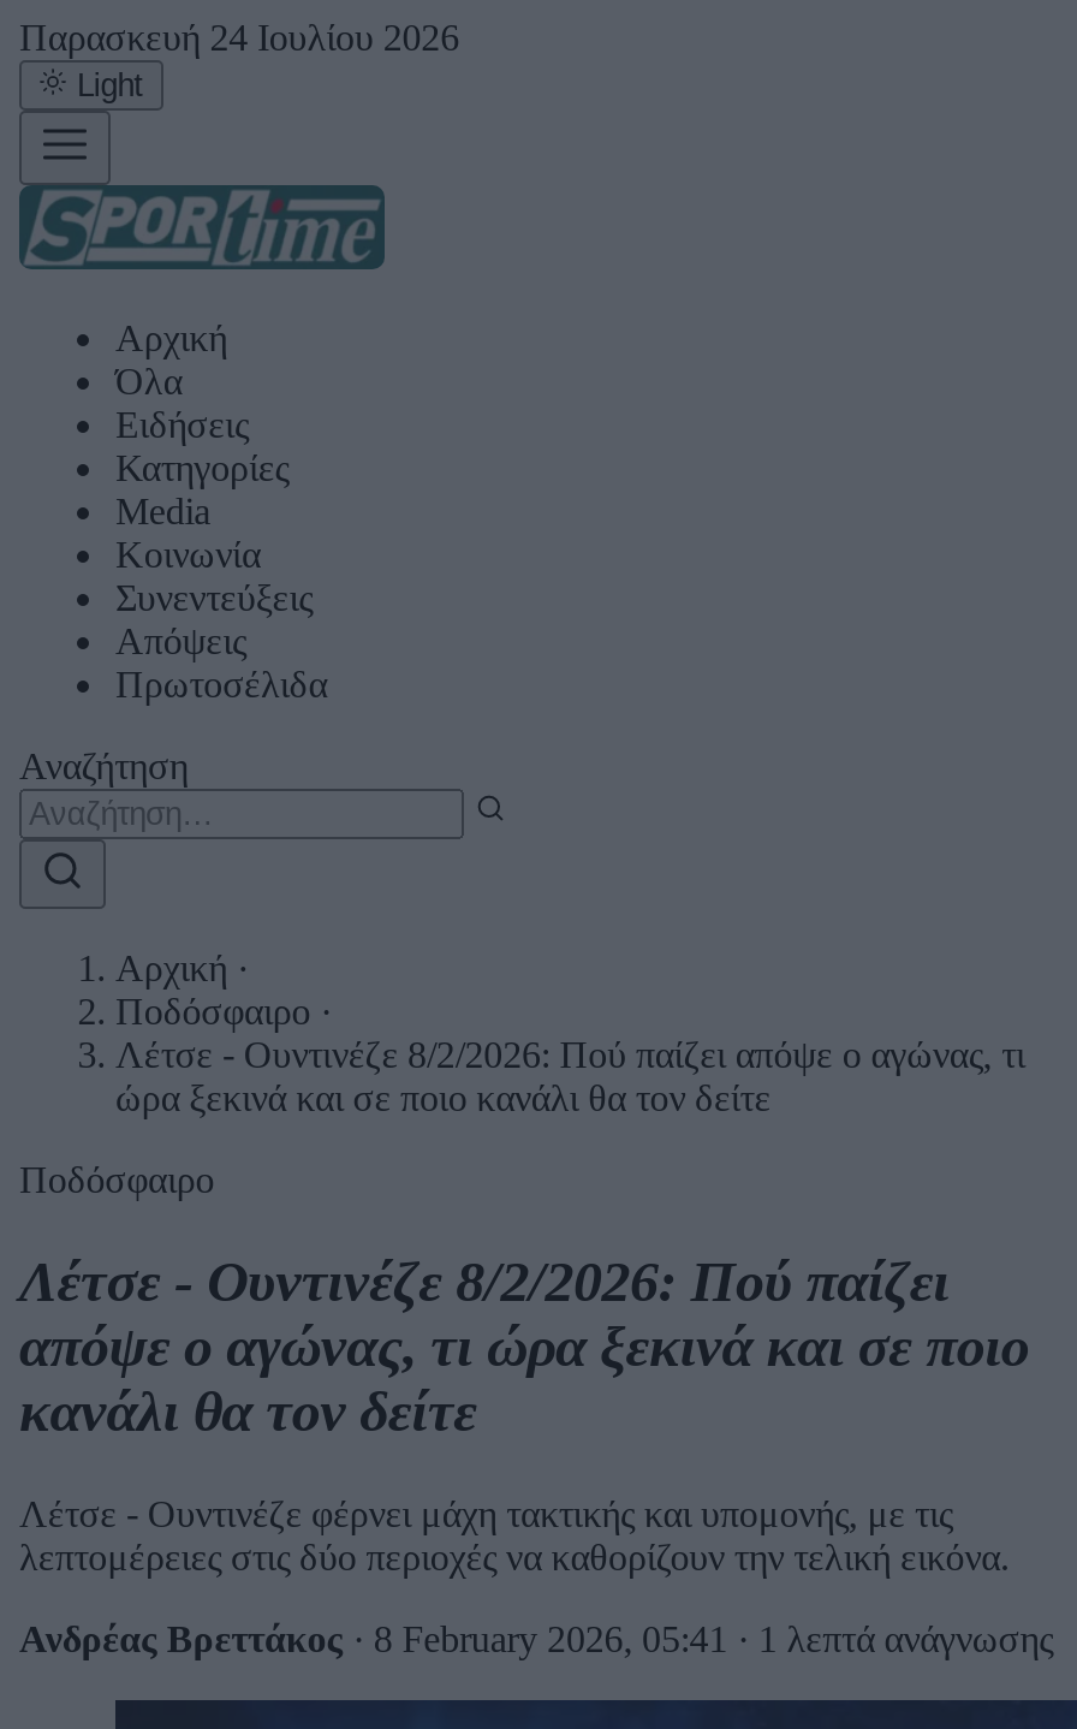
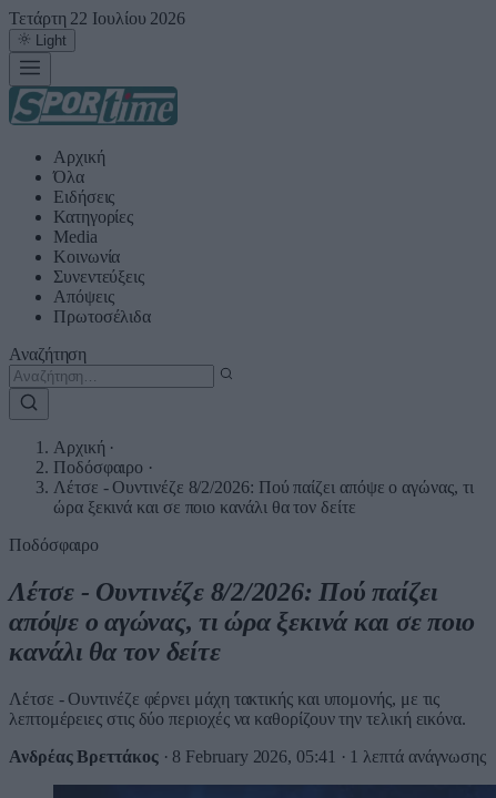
- Παρασκευή 24 Ιουλίου 2026
+ Τετάρτη 22 Ιουλίου 2026
